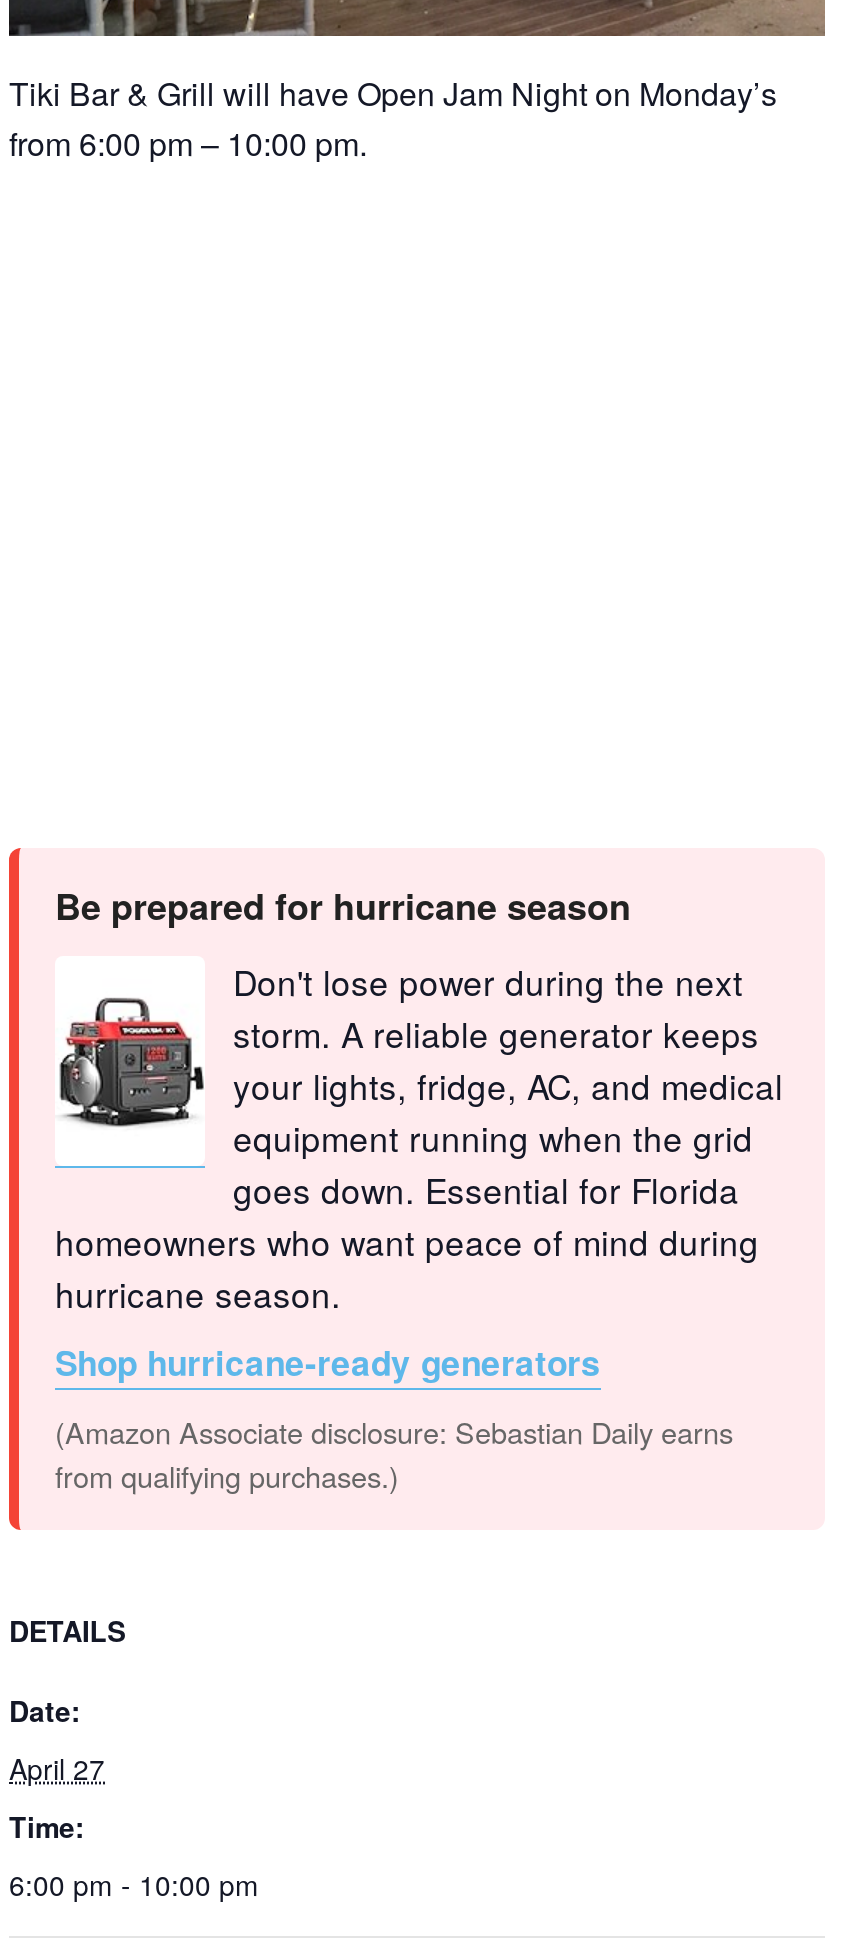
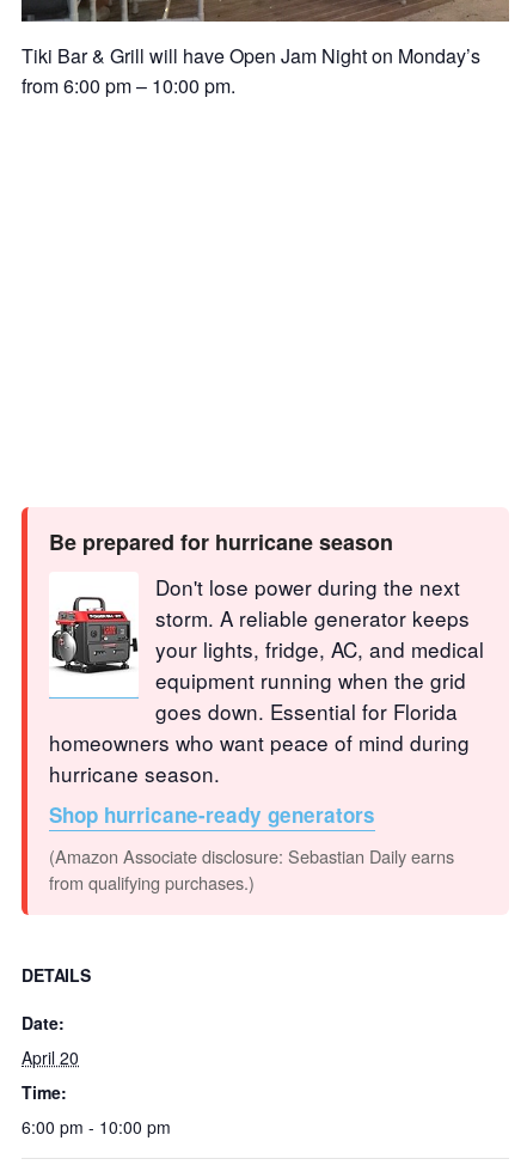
- April 27
+ April 20
